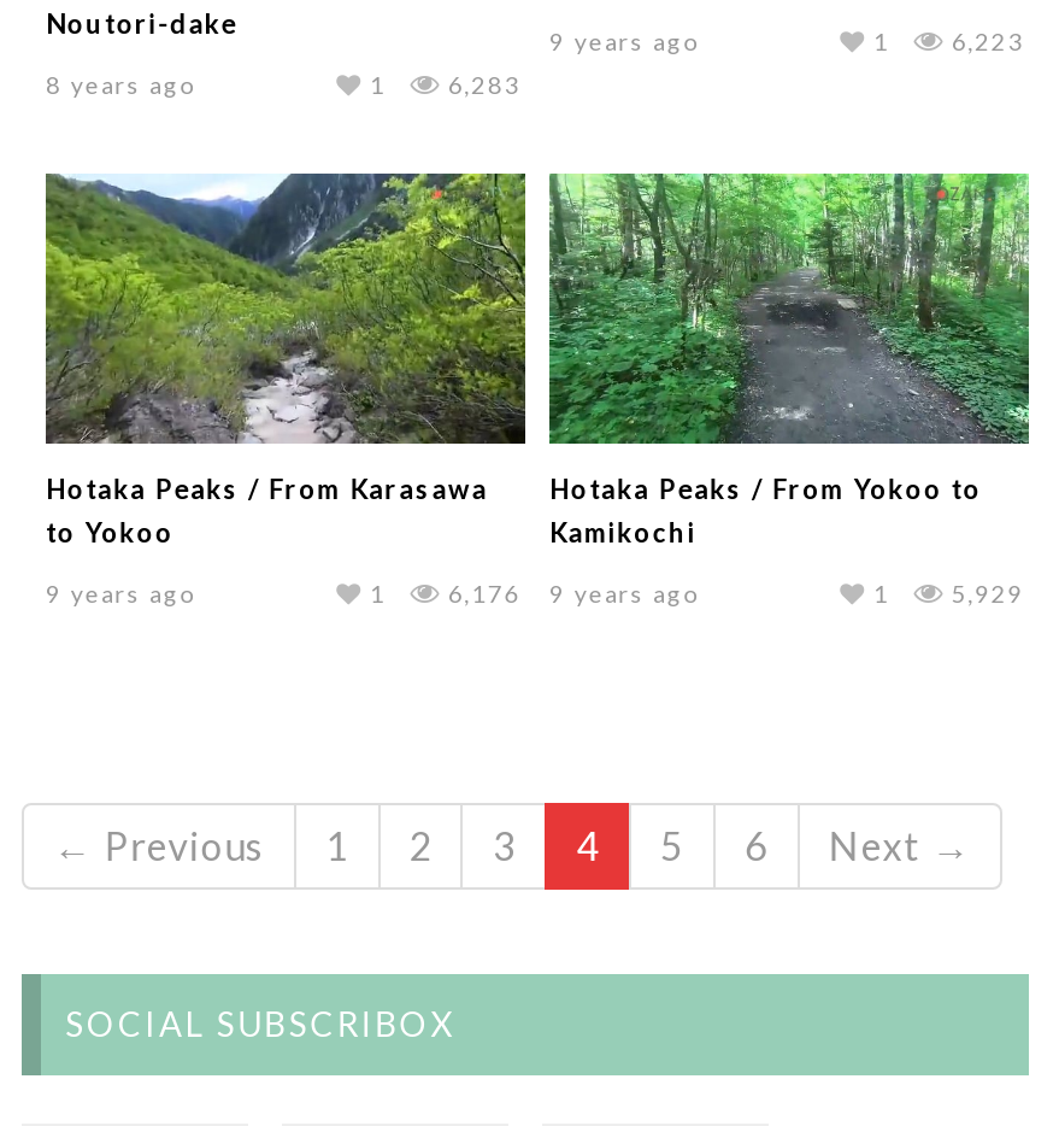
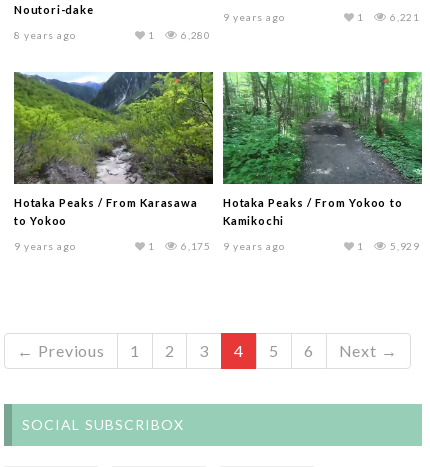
- 6,223
+ 6,221

- 6,283
+ 6,280

- 6,176 9 years ago
+ 6,175 9 years ago
